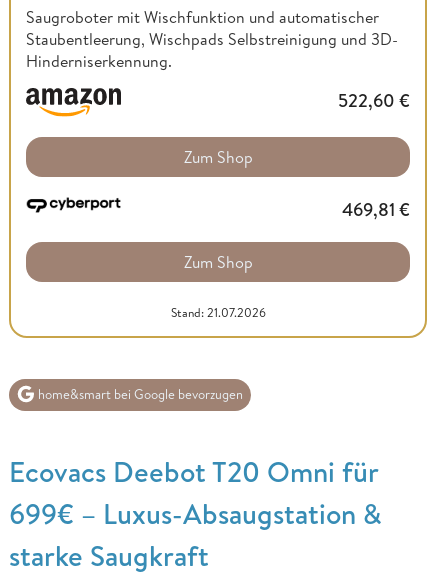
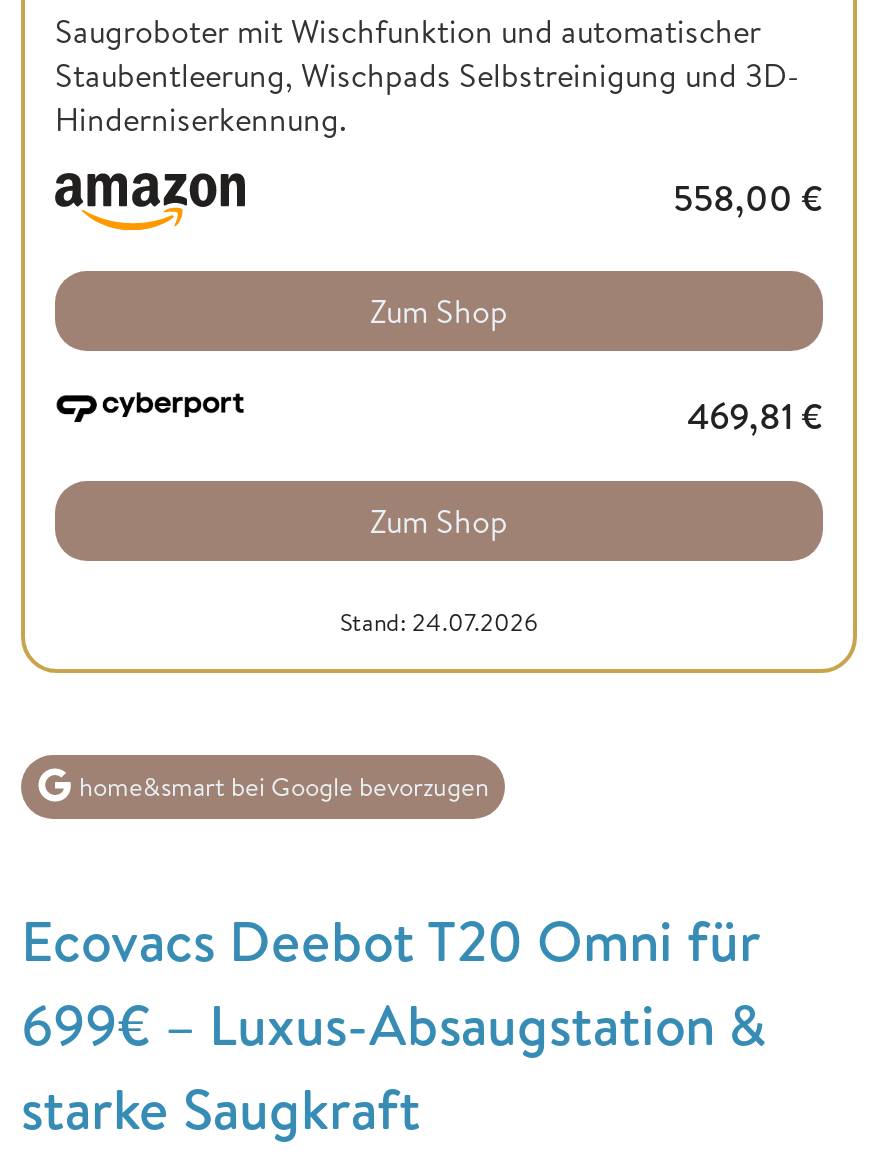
- 522,60 €
+ 558,00 €

- Stand: 21.07.2026
+ Stand: 24.07.2026
